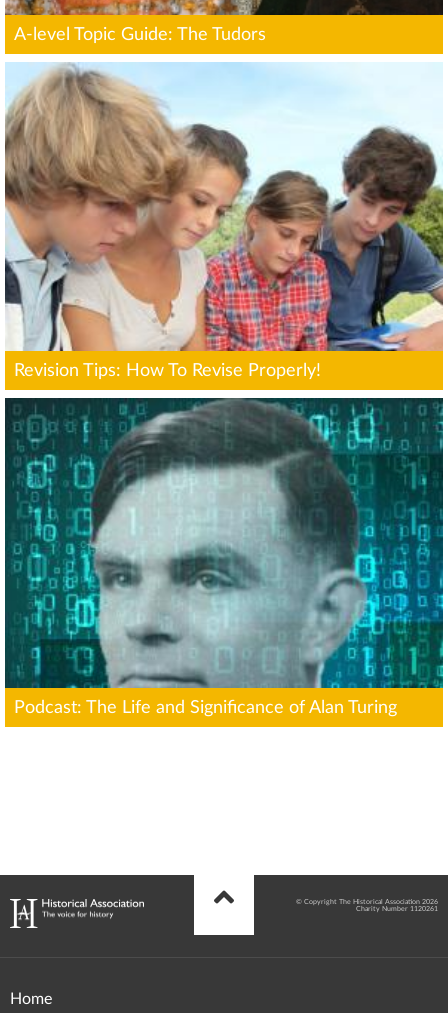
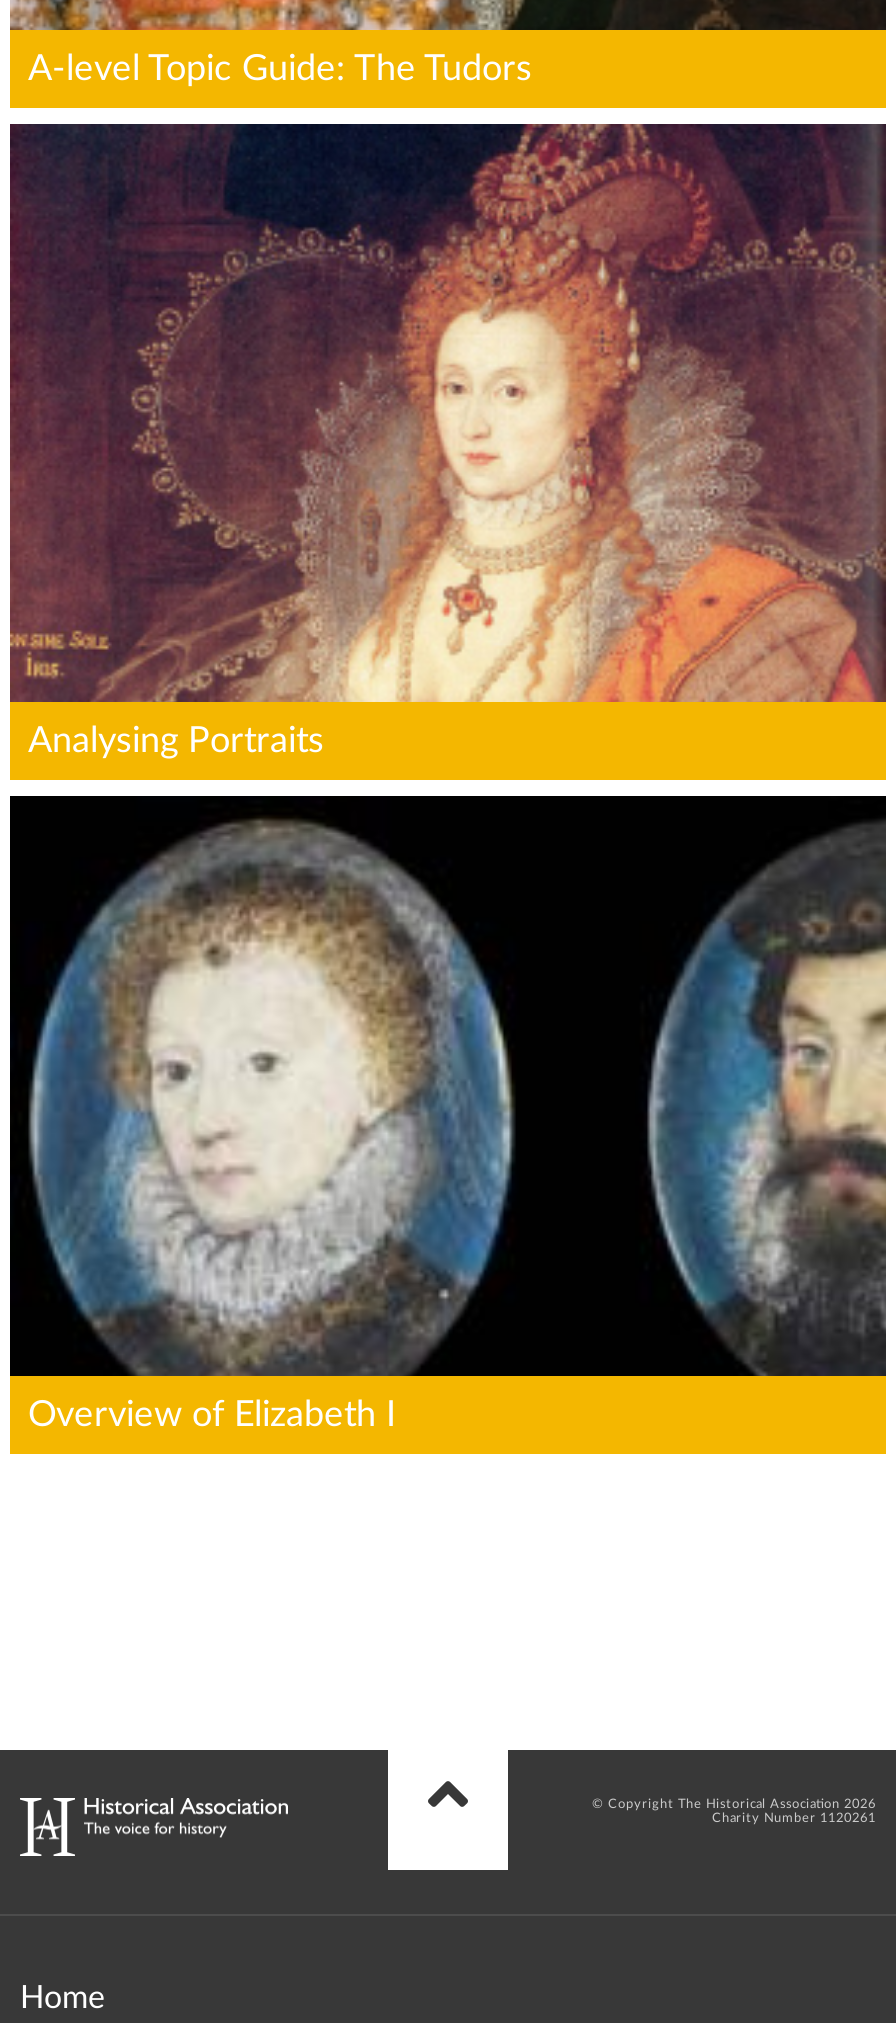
- [image]
- Revision Tips: How To Revise Properly!
+ [image]
+ Analysing Portraits

- [image]
- Podcast: The Life and Significance of Alan Turing
+ [image]
+ Overview of Elizabeth I
